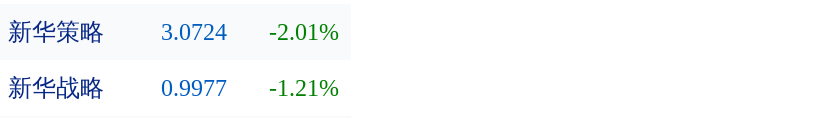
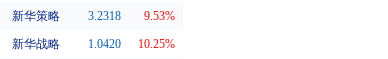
- 3.0724
+ 3.2318

- -2.01%
+ 9.53%

- 0.9977
+ 1.0420

- -1.21%
+ 10.25%
